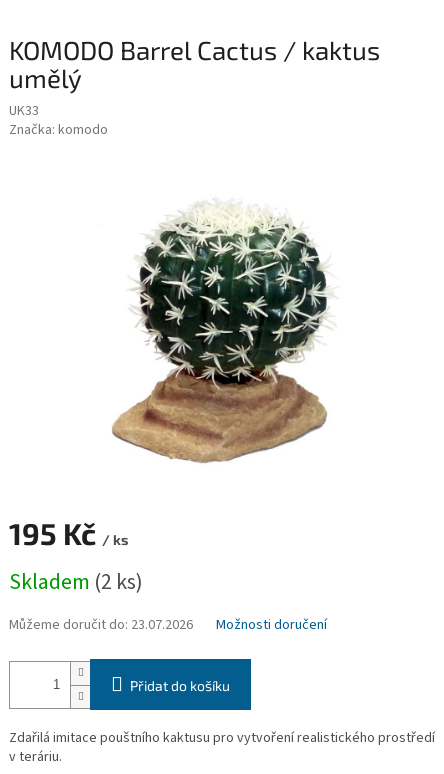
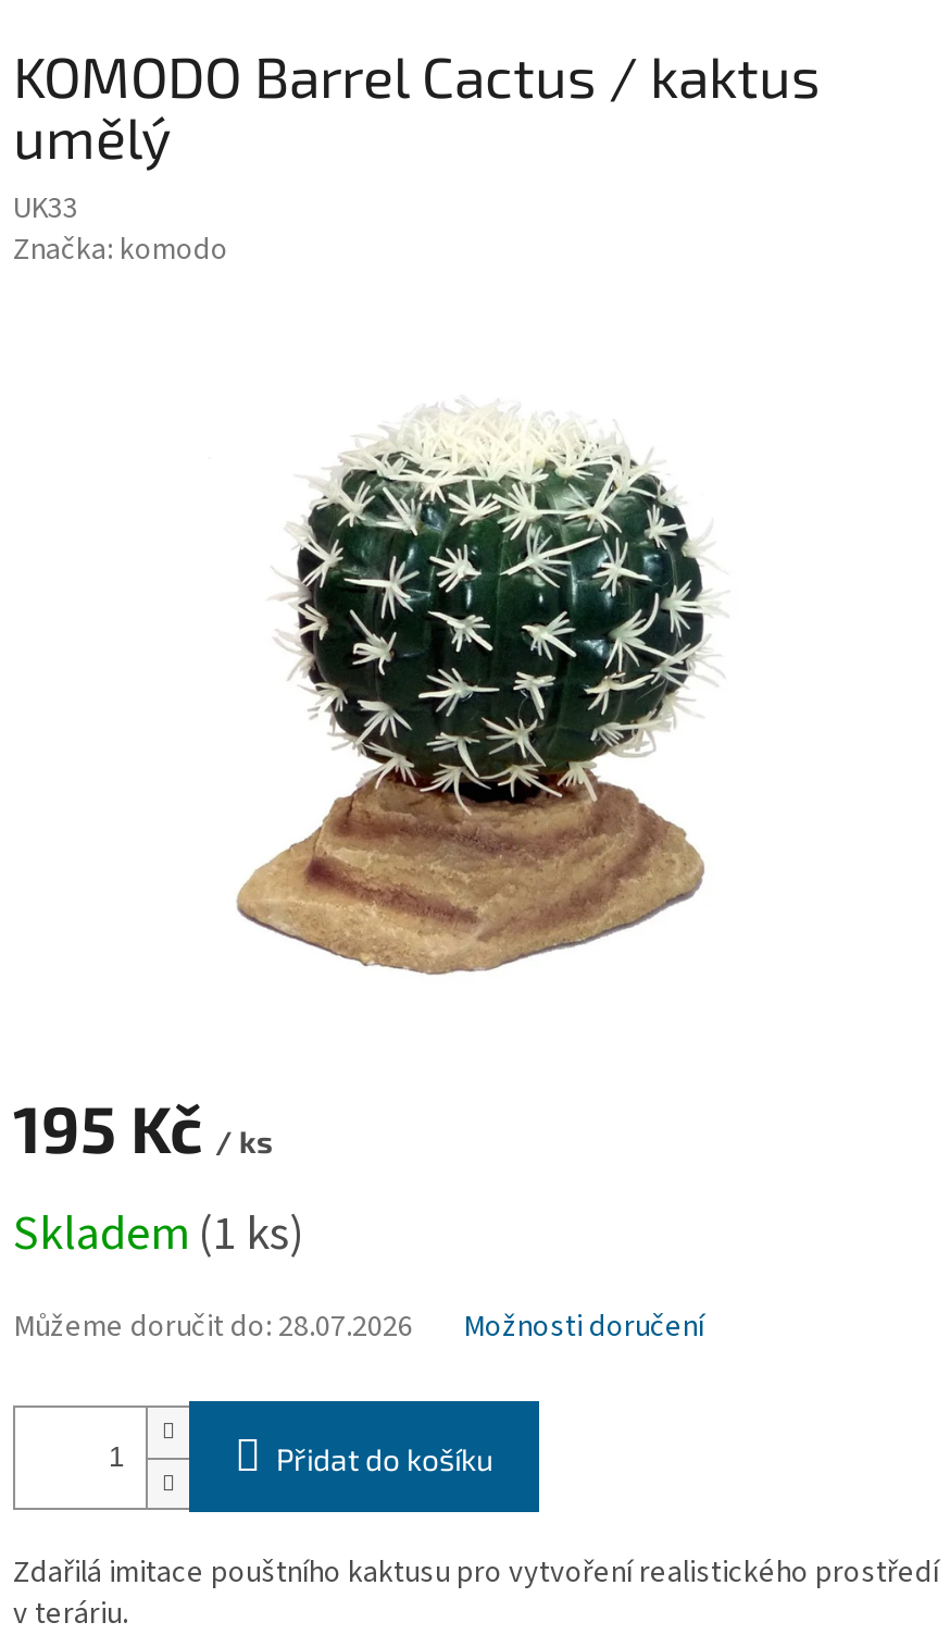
- Skladem (2 ks)
+ Skladem (1 ks)

- Můžeme doručit do: 23.07.2026
+ Můžeme doručit do: 28.07.2026
